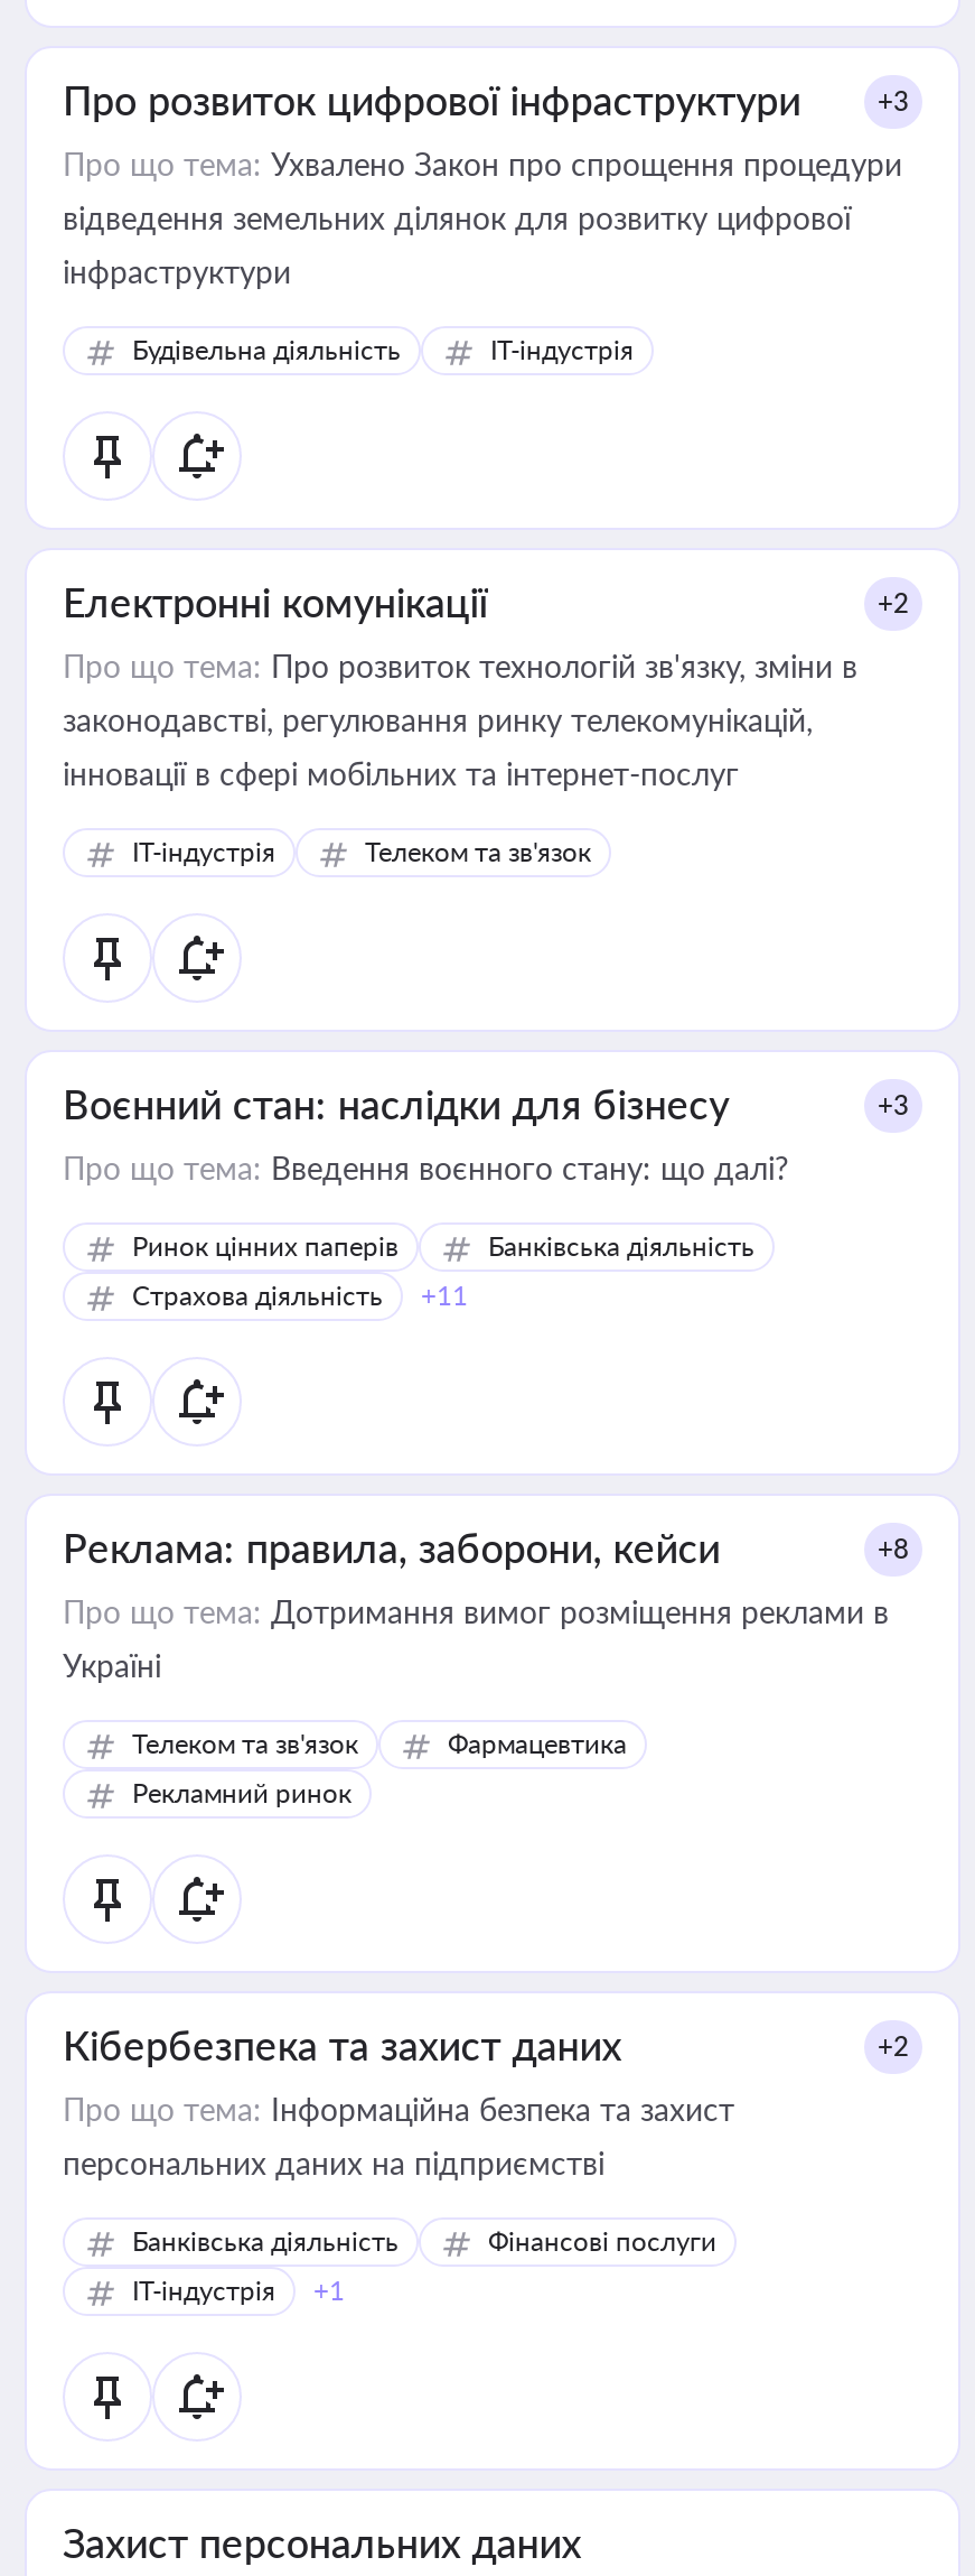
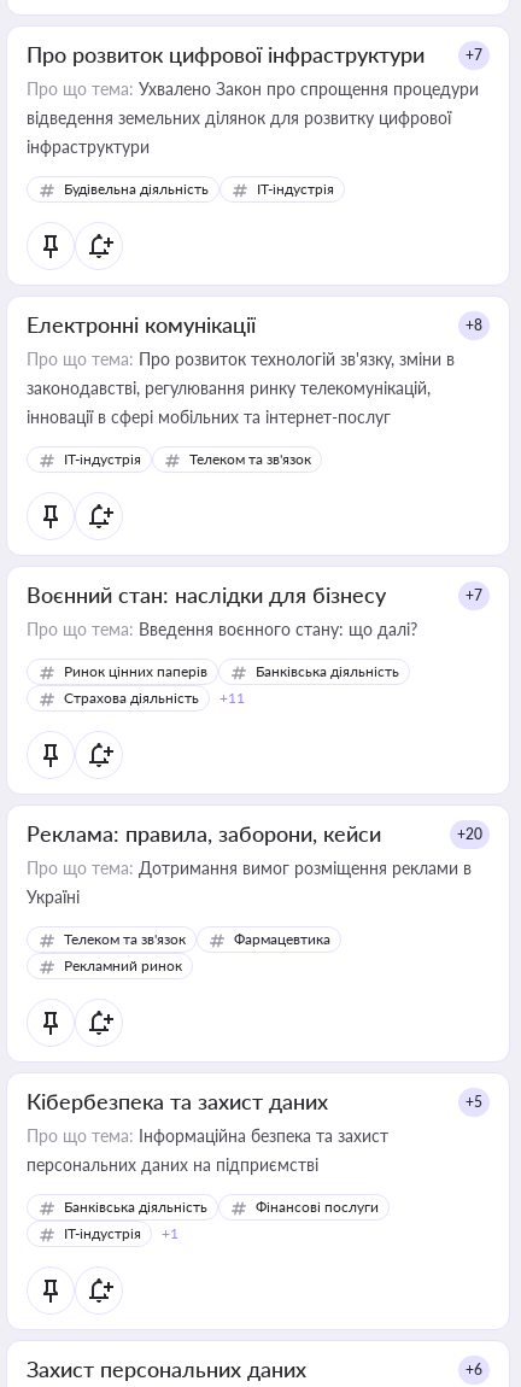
- +3
+ +7

- +2
+ +8

- +3
+ +7

- +8
+ +20

- +2
+ +5

+ +6
